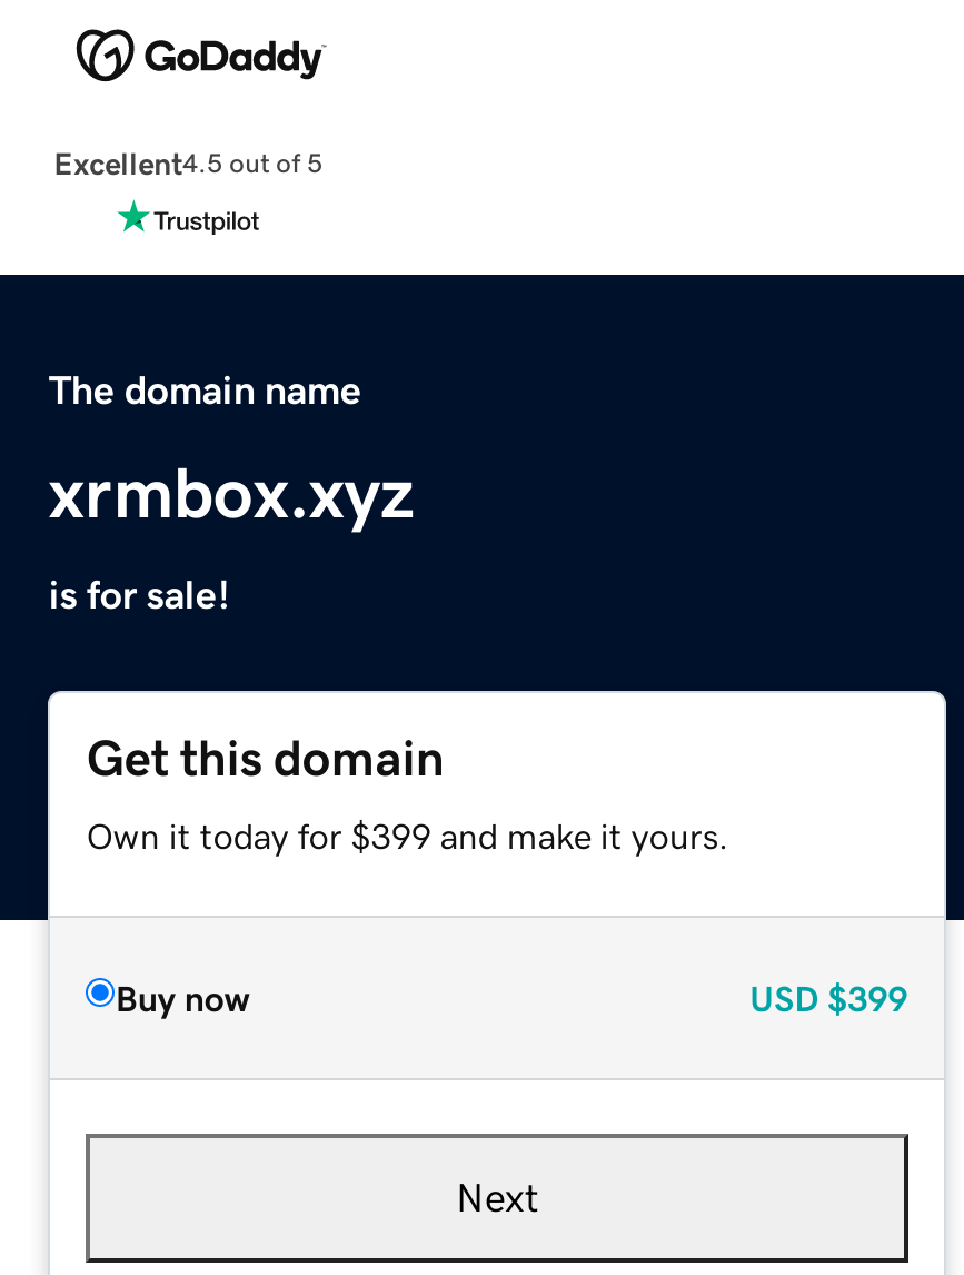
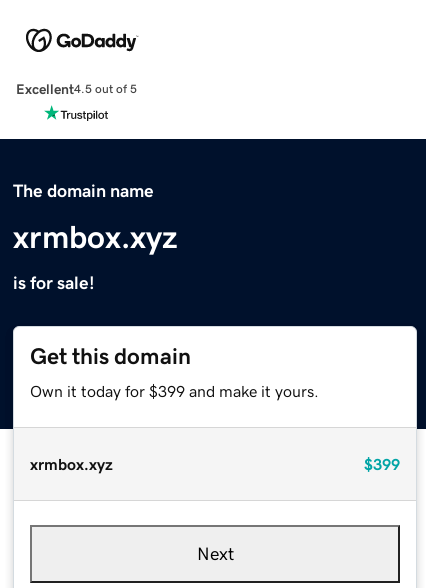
- Buy now
- USD $399
+ xrmbox.xyz
+ $399
